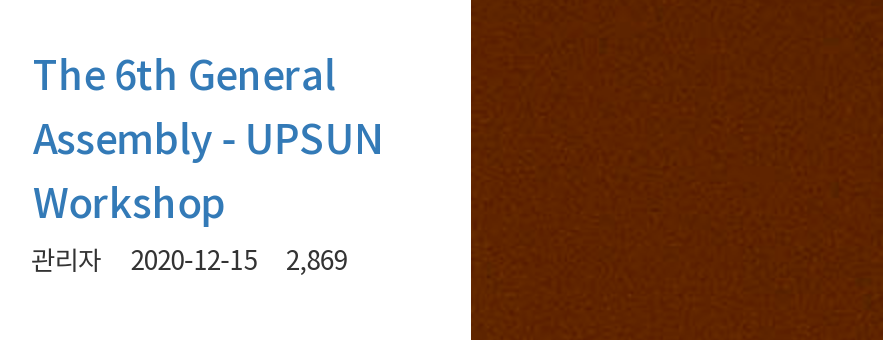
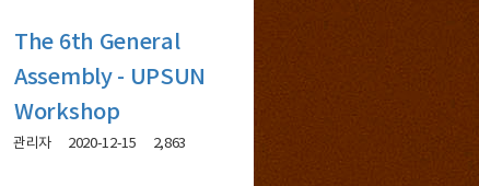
- 관리자 2020-12-15 2,869
+ 관리자 2020-12-15 2,863
